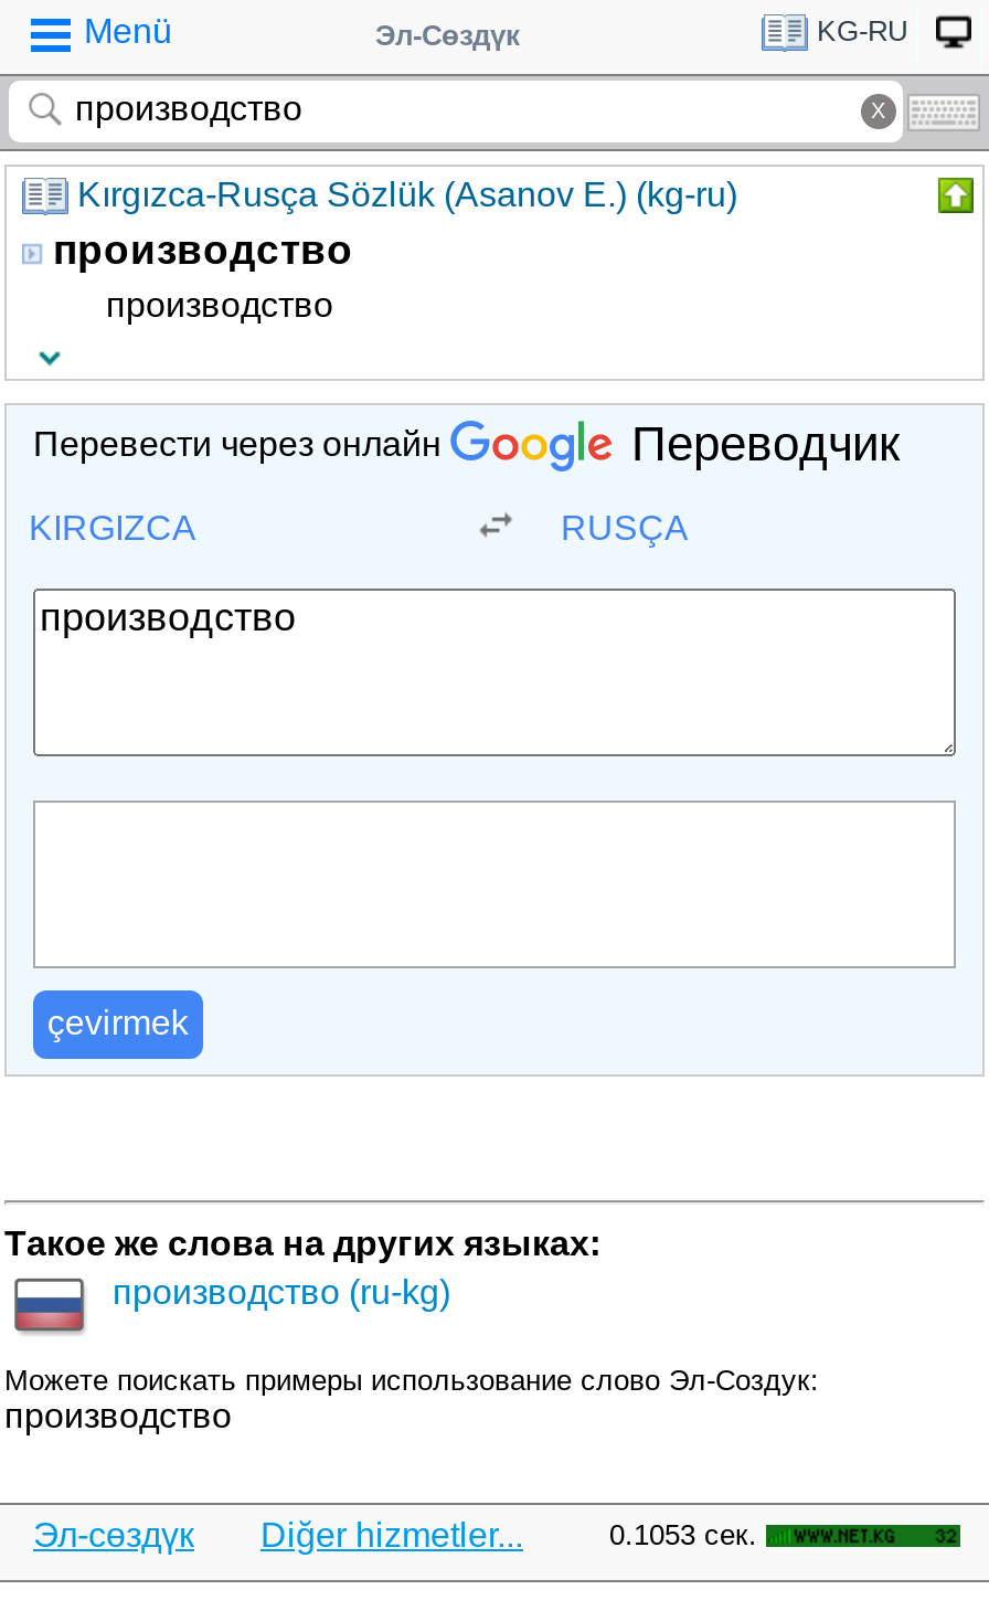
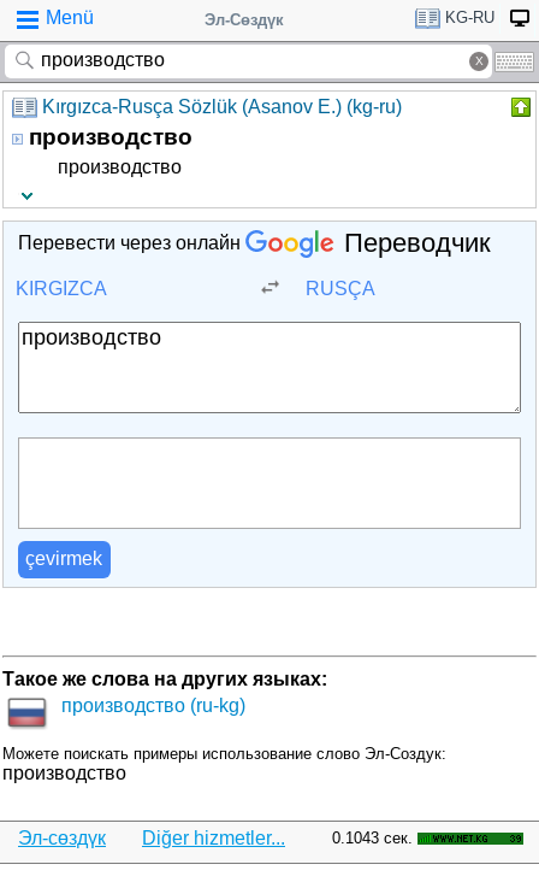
- 0.1053 сек.
+ 0.1043 сек.
